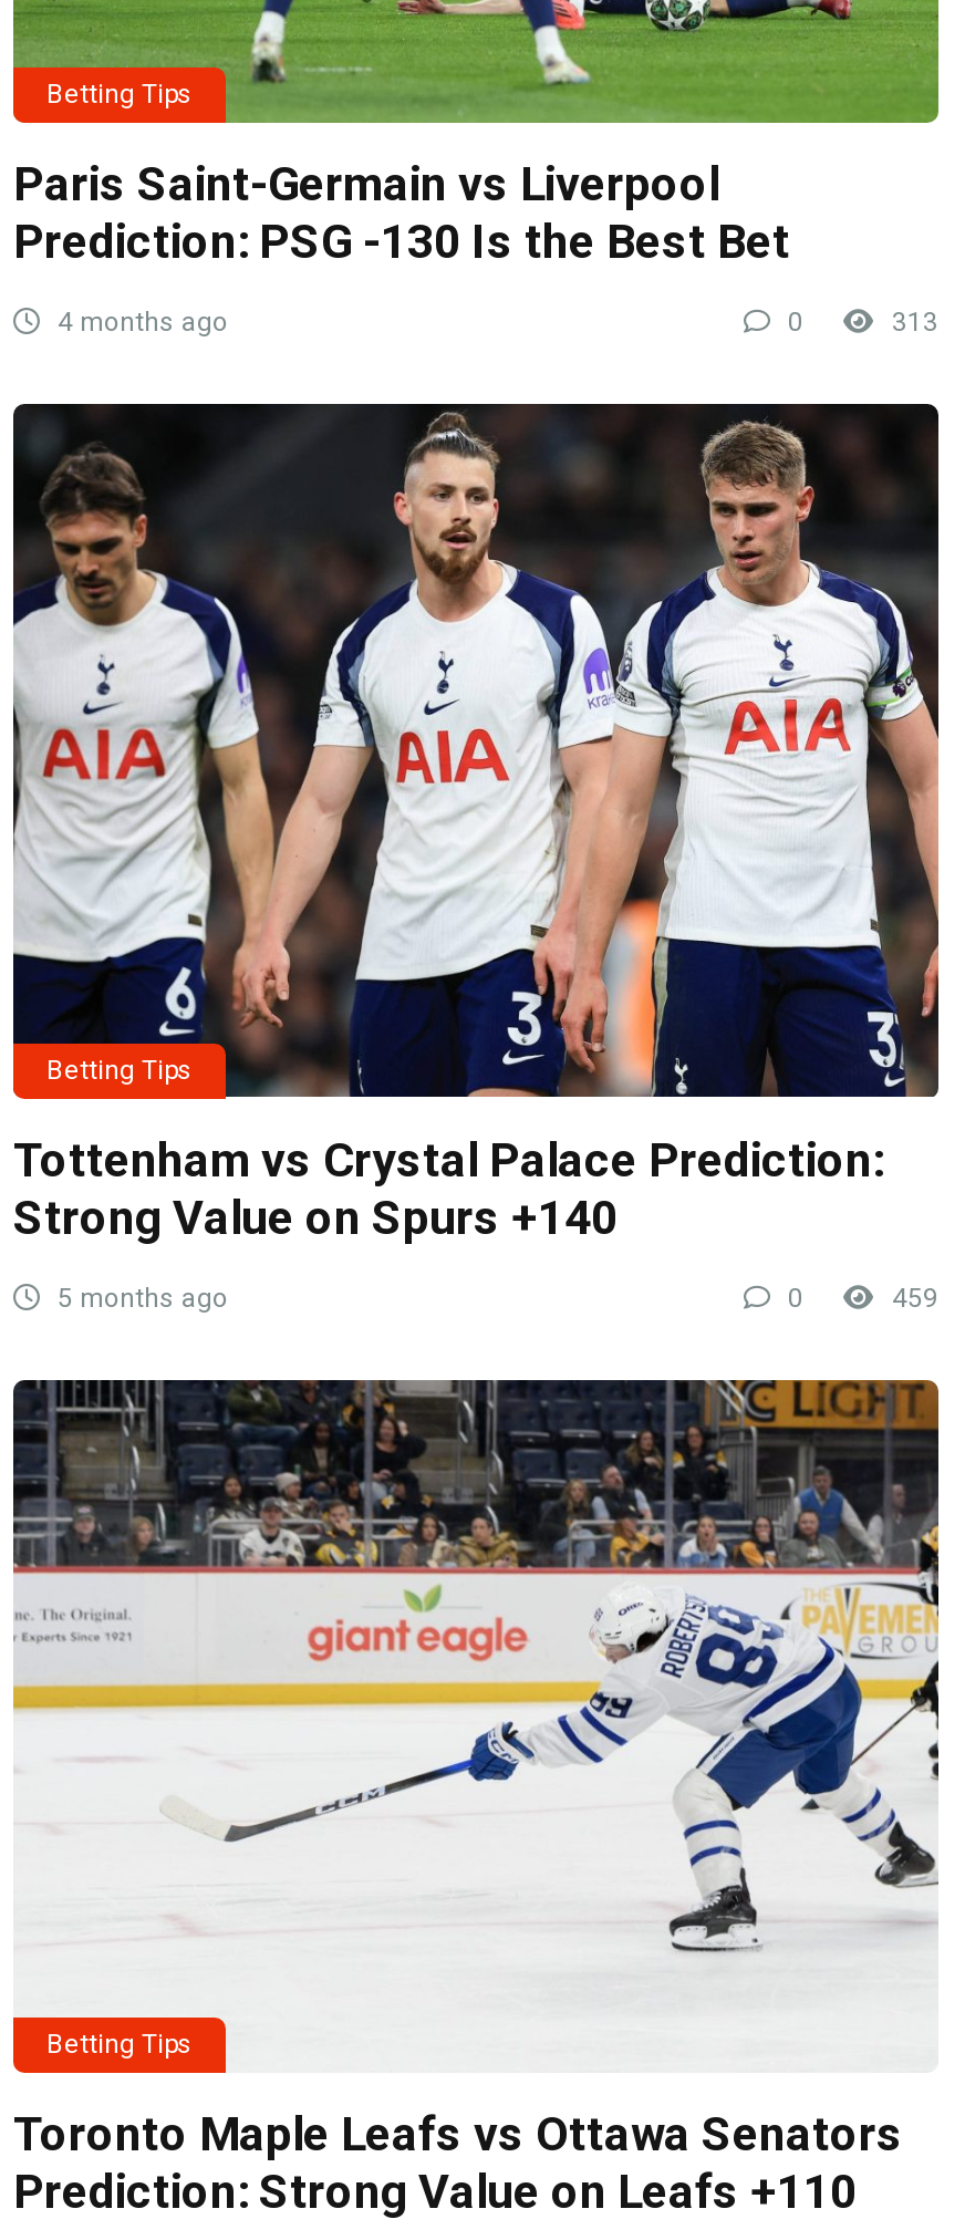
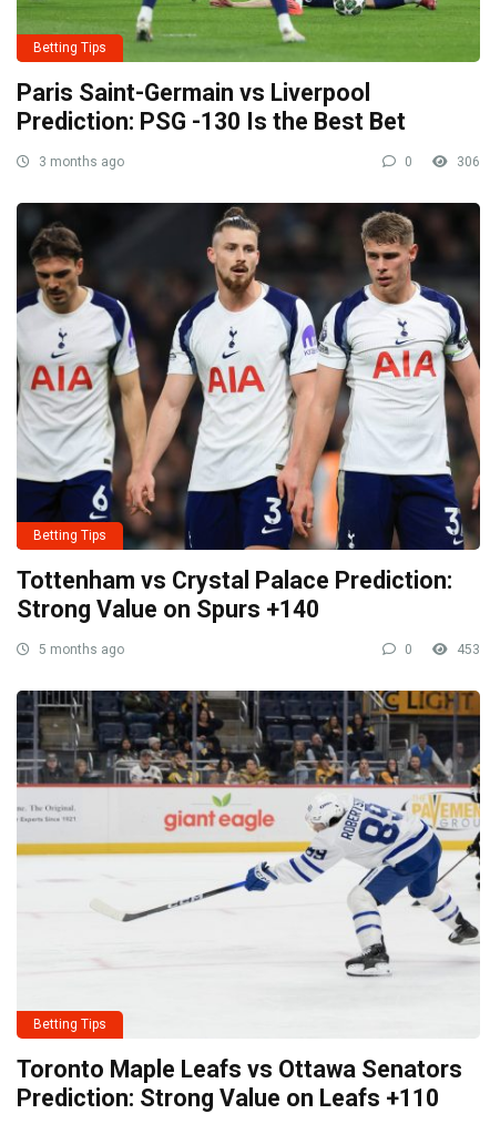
- 4 months ago
+ 3 months ago

- 313
+ 306

- 459
+ 453
